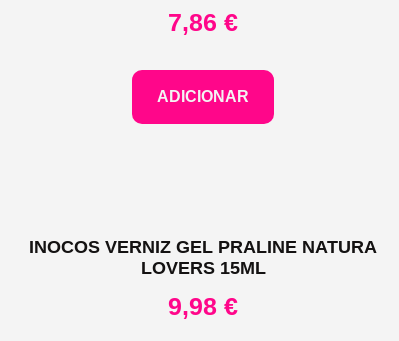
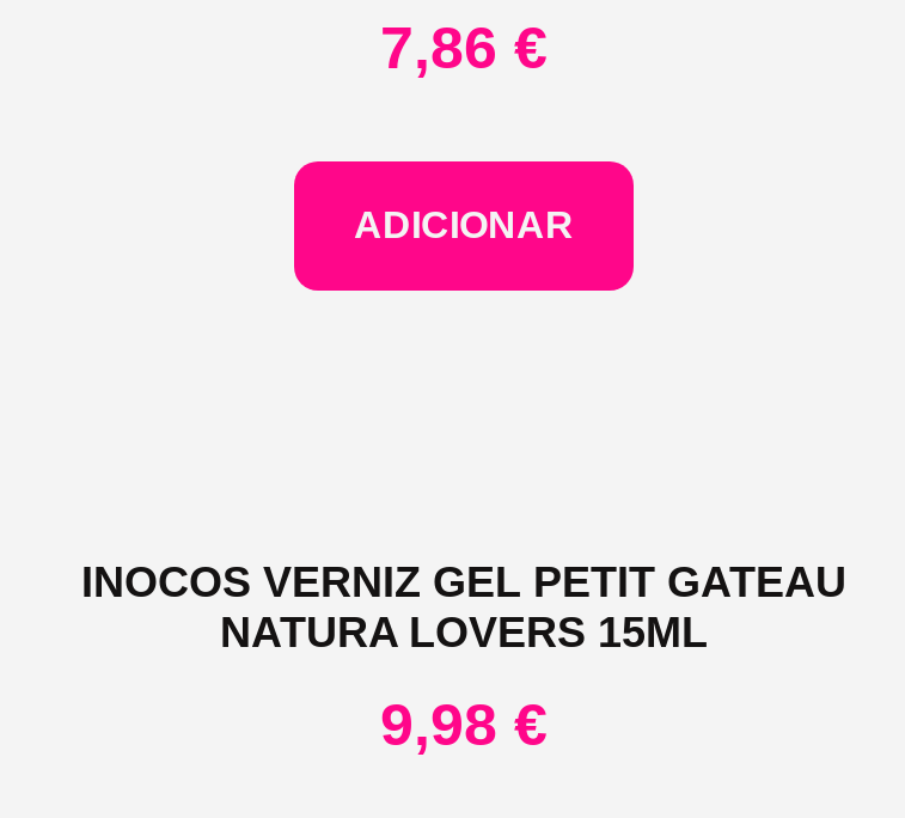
- INOCOS VERNIZ GEL PRALINE NATURA
- LOVERS 15ML
+ INOCOS VERNIZ GEL PETIT GATEAU
+ NATURA LOVERS 15ML
